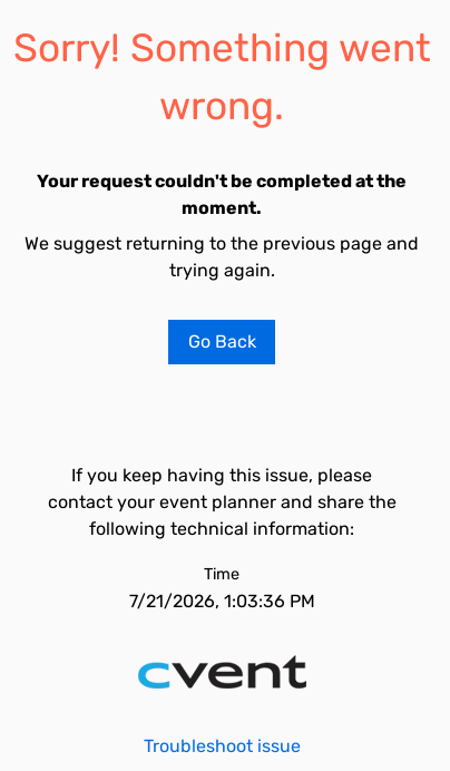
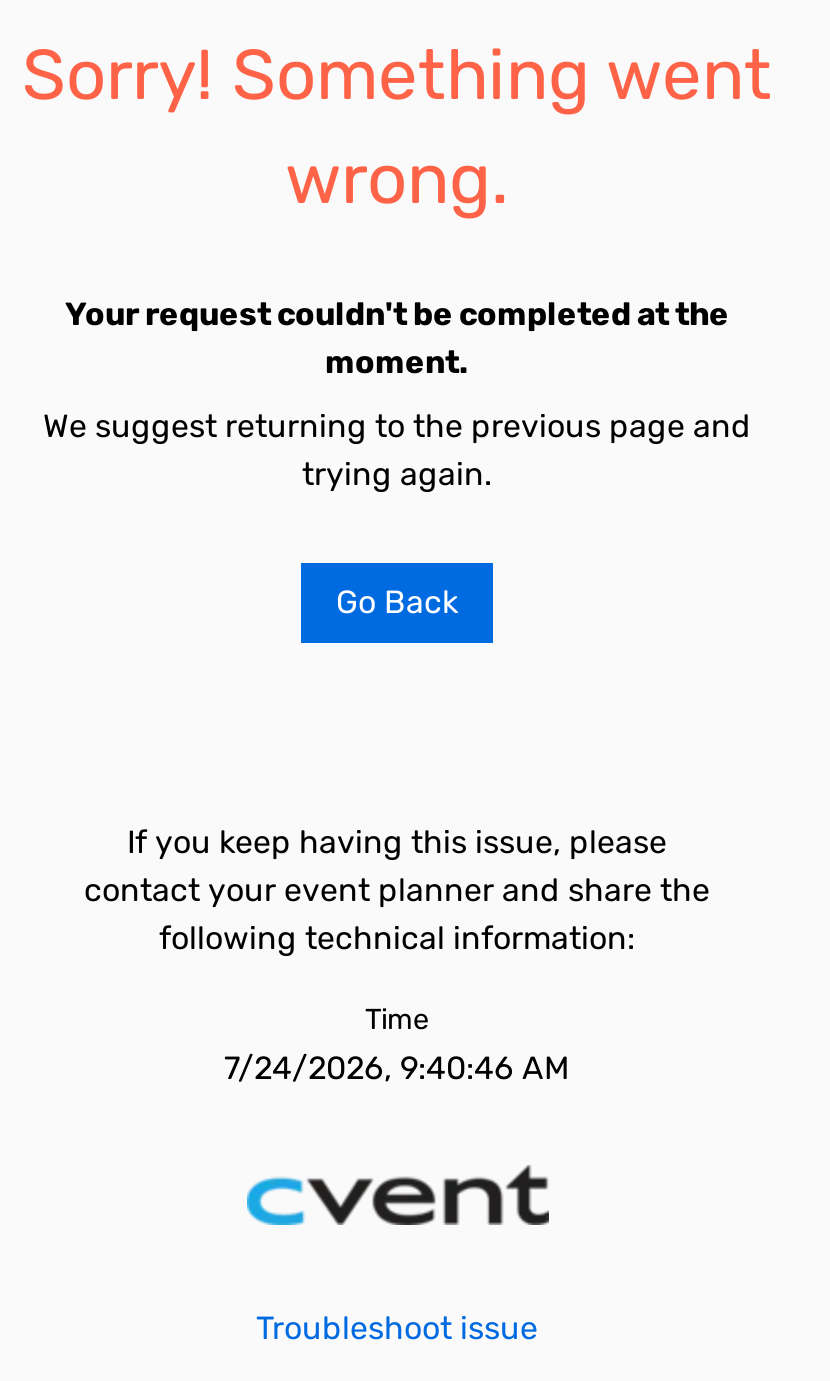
- 7/21/2026, 1:03:36 PM
+ 7/24/2026, 9:40:46 AM
